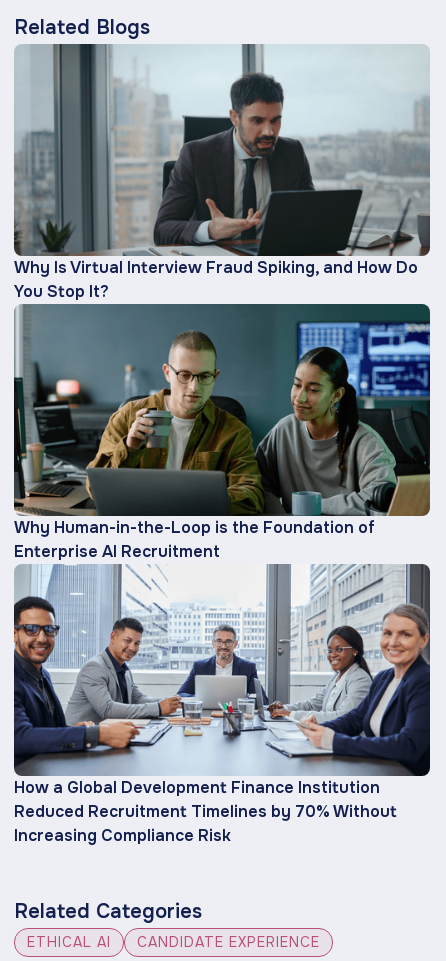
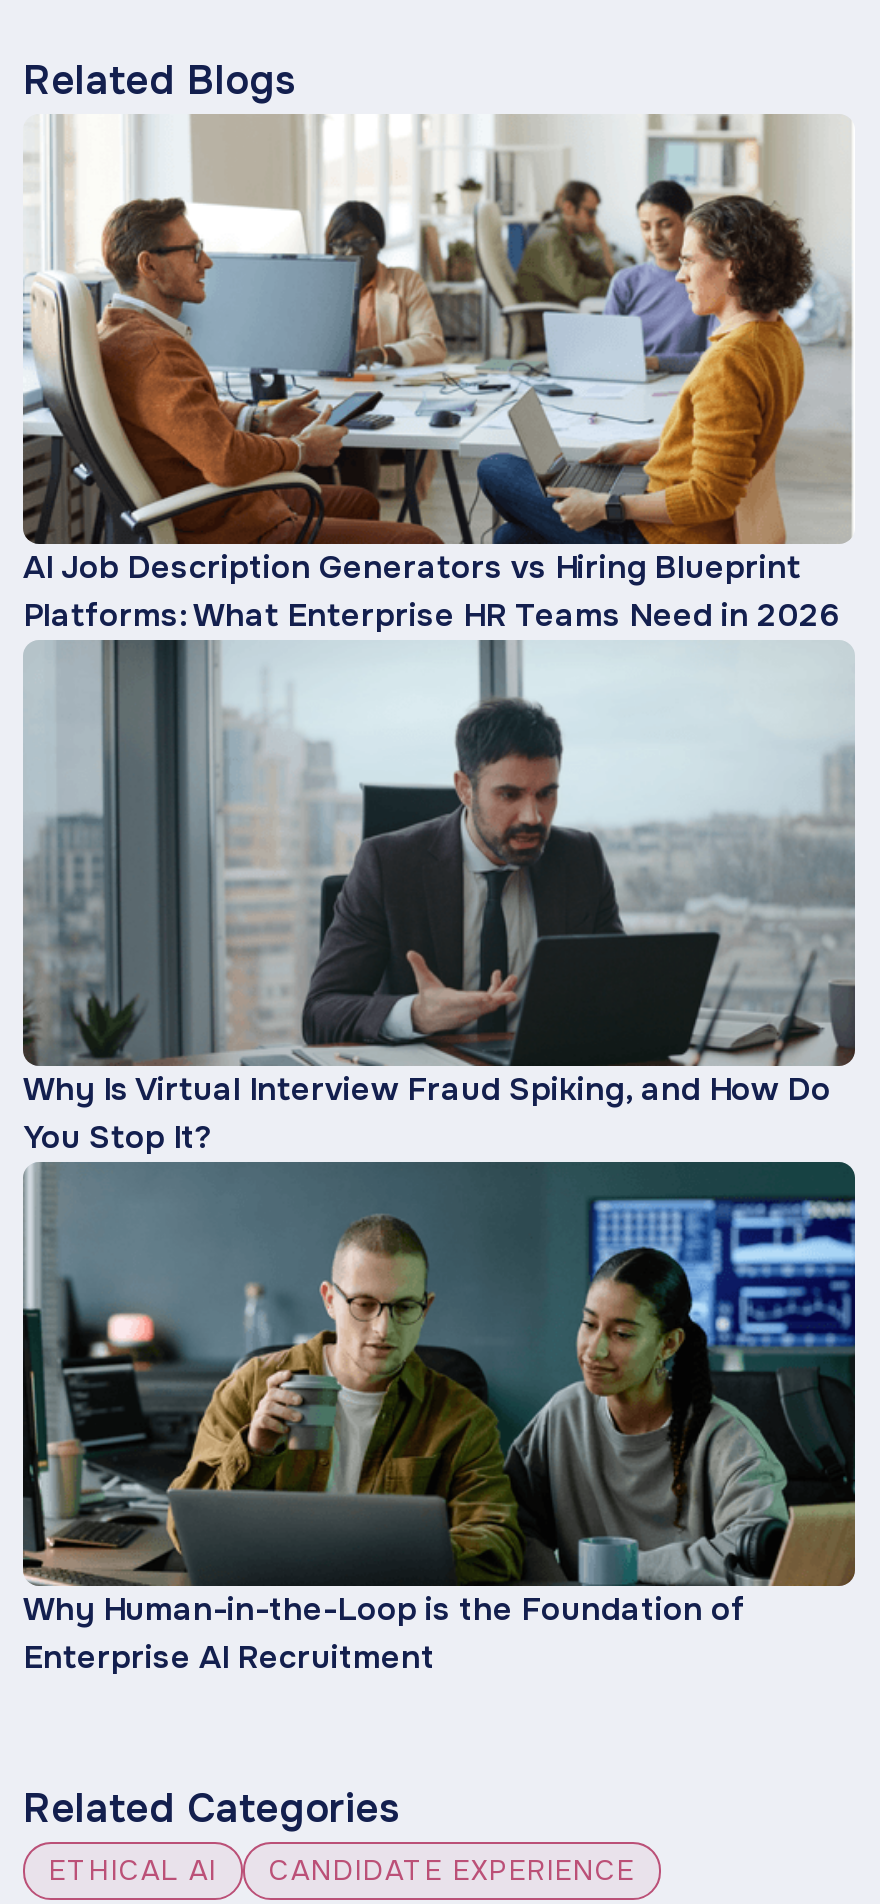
+ [image]
+ AI Job Description Generators vs Hiring Blueprint
+ Platforms: What Enterprise HR Teams Need in 2026

moved down: [image] | Why Is Virtual Interview Fraud Spiking, and How Do | You Stop It? | Why Human-in-the-Loop is the Foundation of | Enterprise AI Recruitment

- [image]
- How a Global Development Finance Institution
- Reduced Recruitment Timelines by 70% Without
- Increasing Compliance Risk
